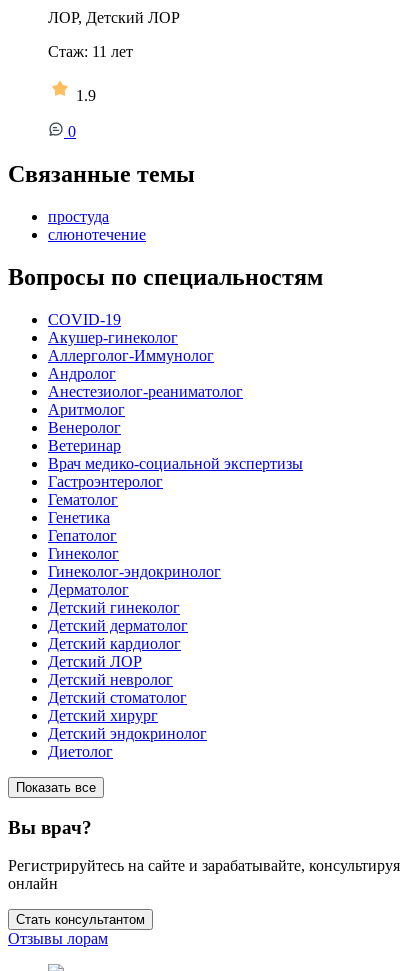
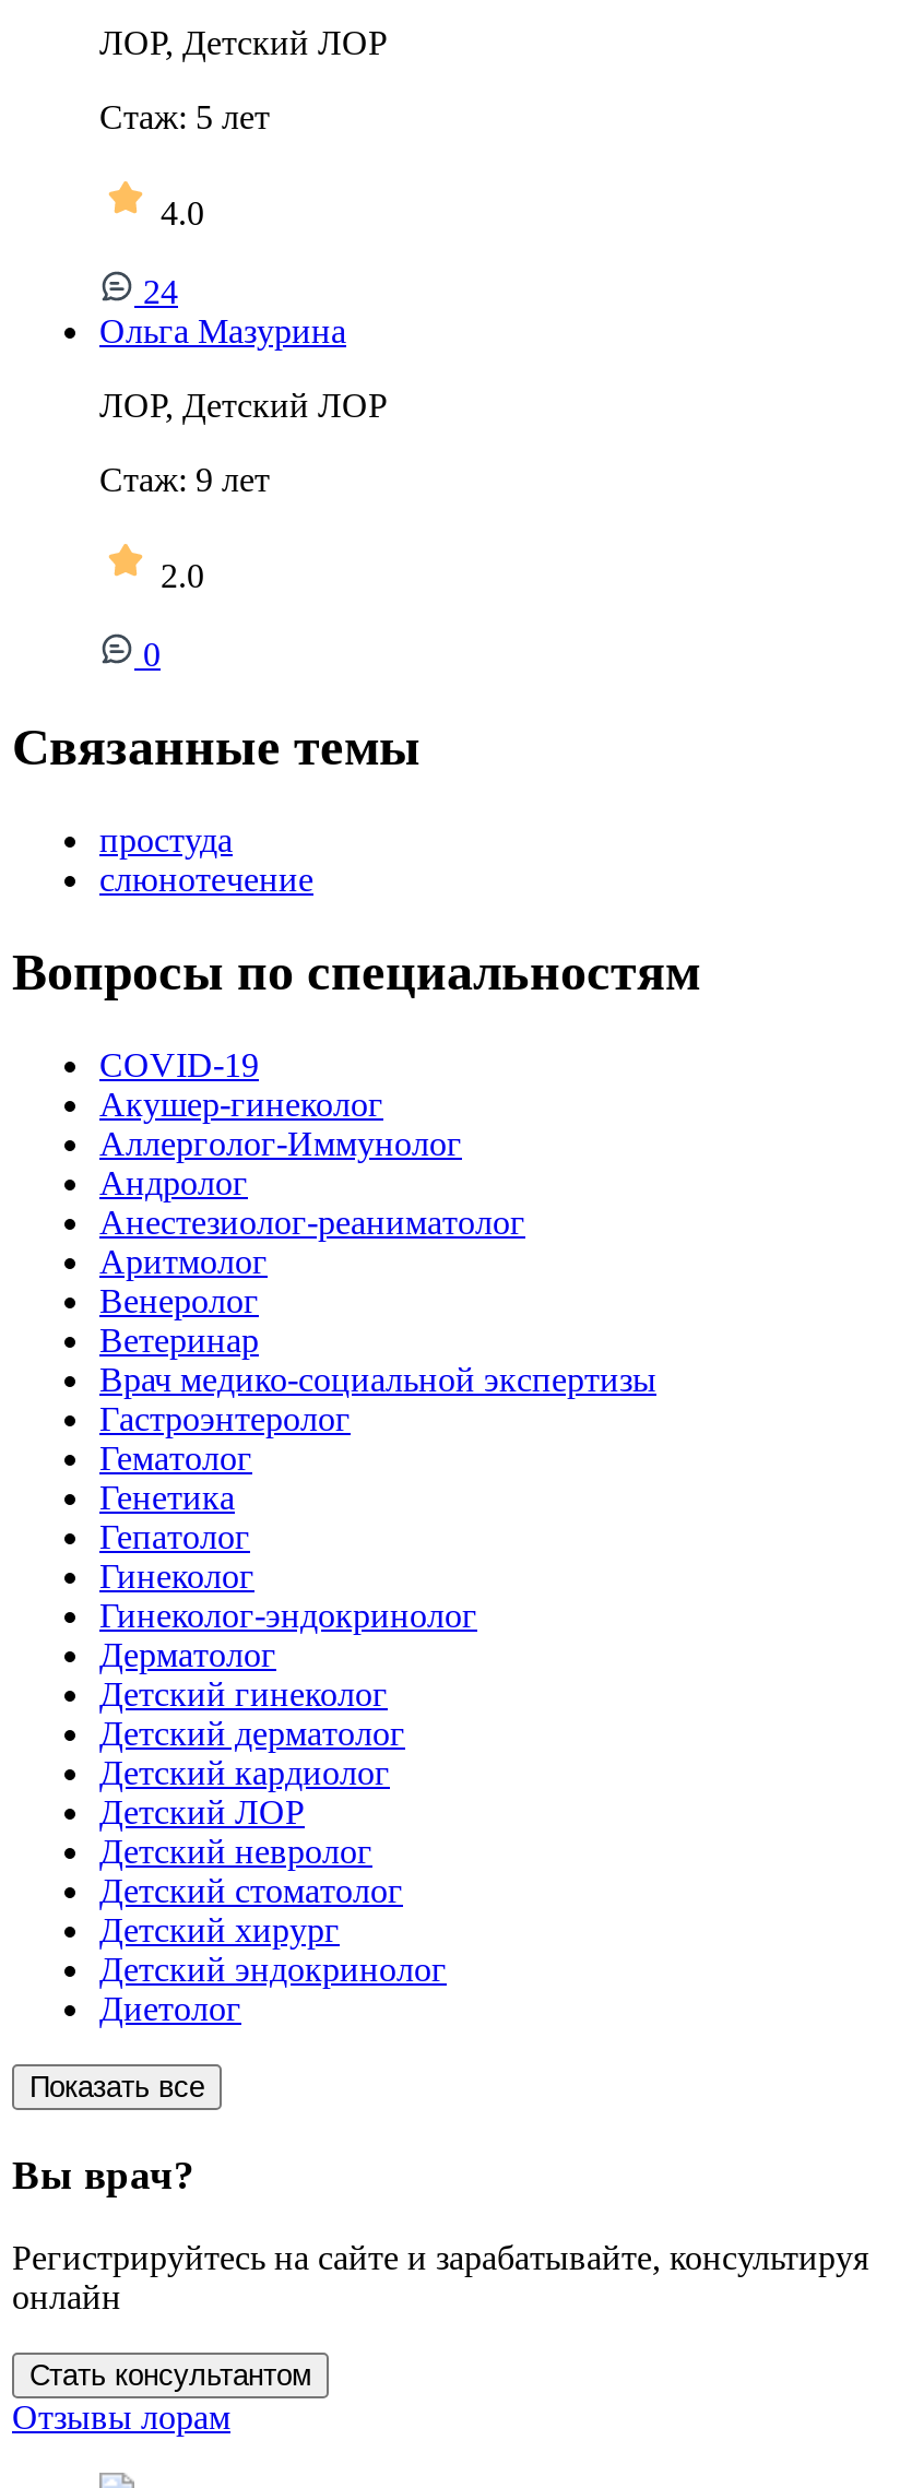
- Стаж: 11 лет
- 1.9
+ Стаж: 5 лет
+ 4.0
+ 24
+ Ольга Мазурина
+ ЛОР, Детский ЛОР
+ Стаж: 9 лет
+ 2.0
